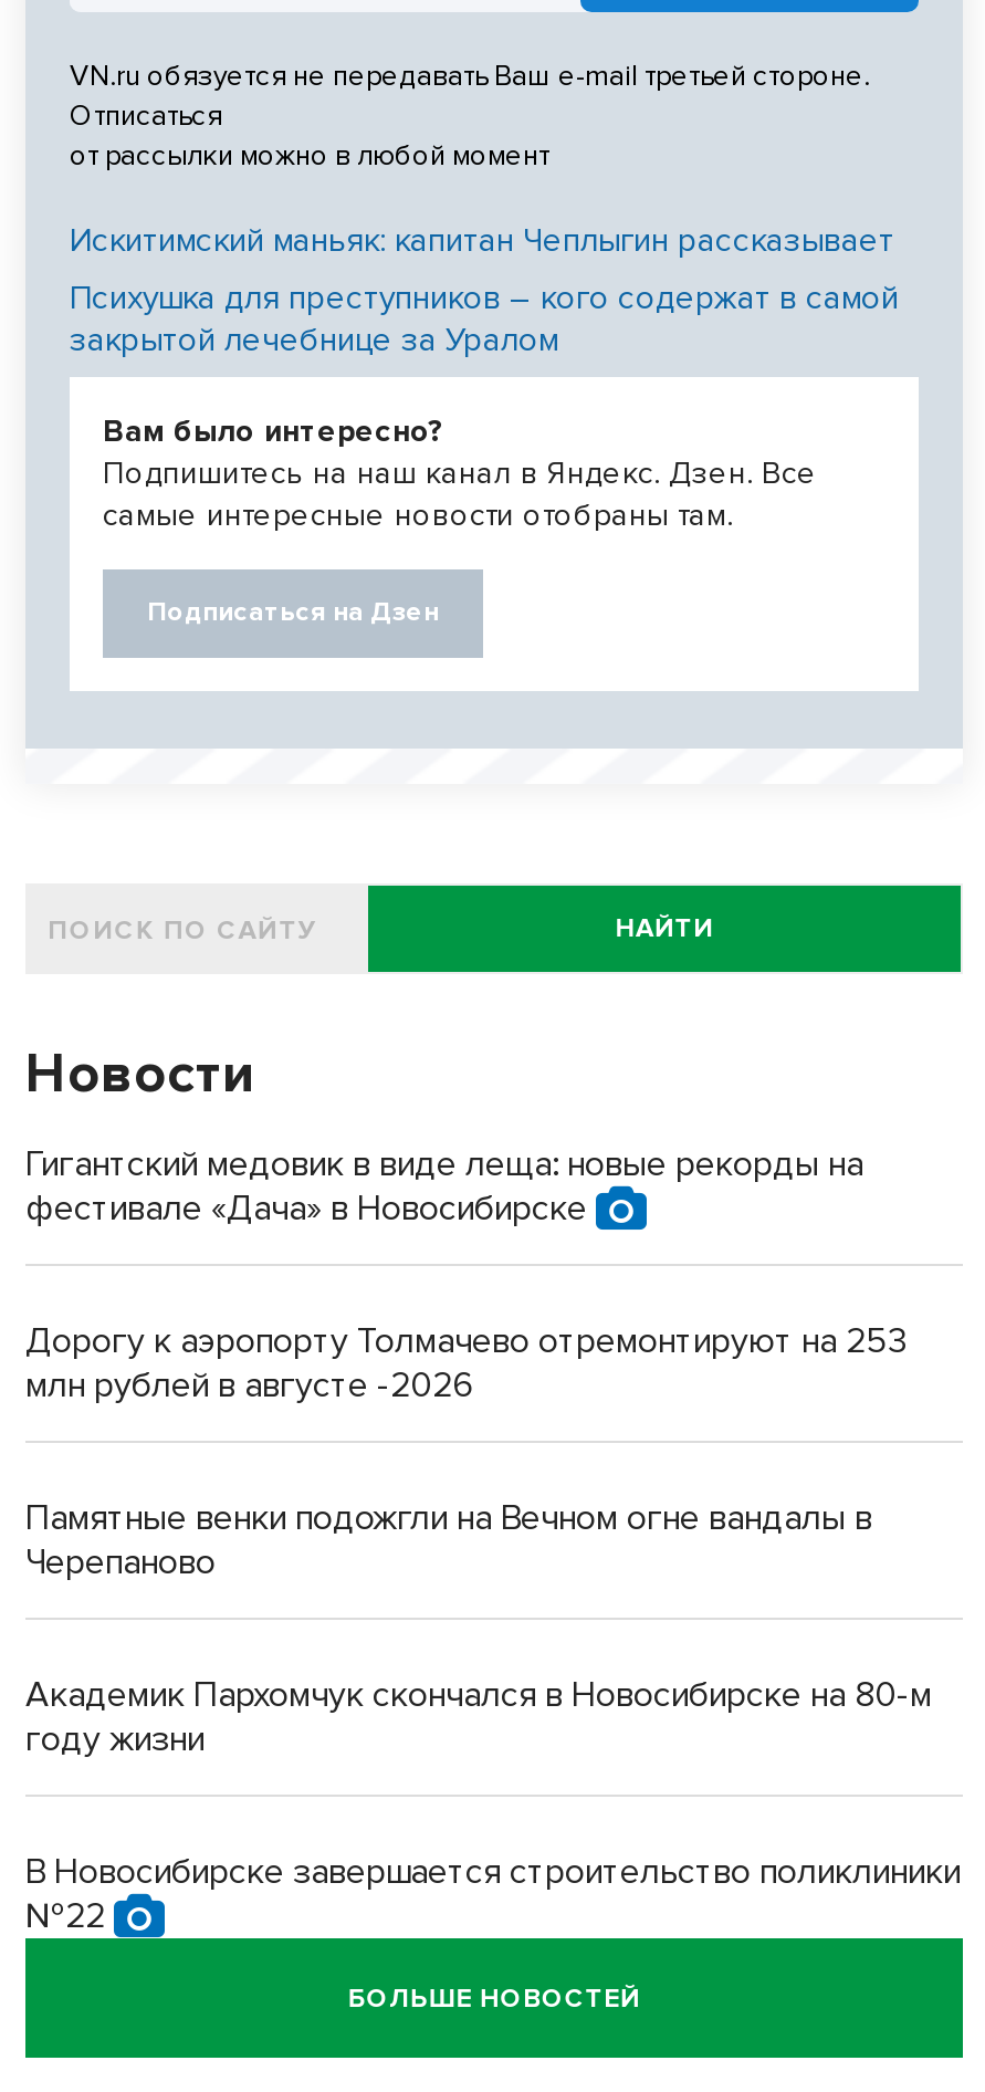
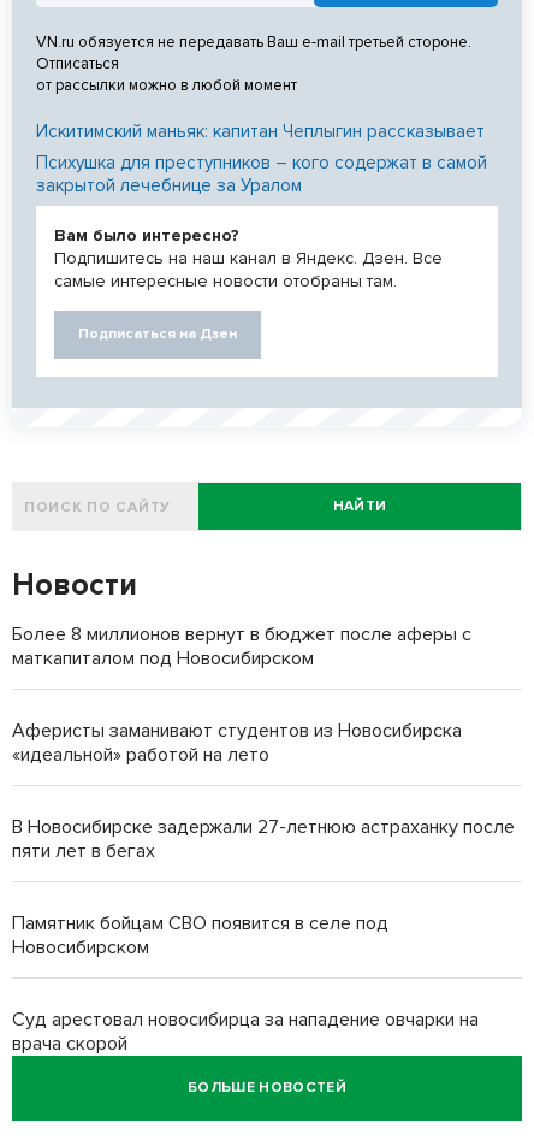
- Гигантский медовик в виде леща: новые рекорды на
- фестивале «Дача» в Новосибирске
+ Более 8 миллионов вернут в бюджет после аферы с
+ маткапиталом под Новосибирском

- Дорогу к аэропорту Толмачево отремонтируют на 253
- млн рублей в августе -2026
+ Аферисты заманивают студентов из Новосибирска
+ «идеальной» работой на лето

- Памятные венки подожгли на Вечном огне вандалы в
- Черепаново
+ В Новосибирске задержали 27-летнюю астраханку после
+ пяти лет в бегах

- Академик Пархомчук скончался в Новосибирске на 80-м
- году жизни
+ Памятник бойцам СВО появится в селе под
+ Новосибирском

- В Новосибирске завершается строительство поликлиники
- №22
+ Суд арестовал новосибирца за нападение овчарки на
+ врача скорой
